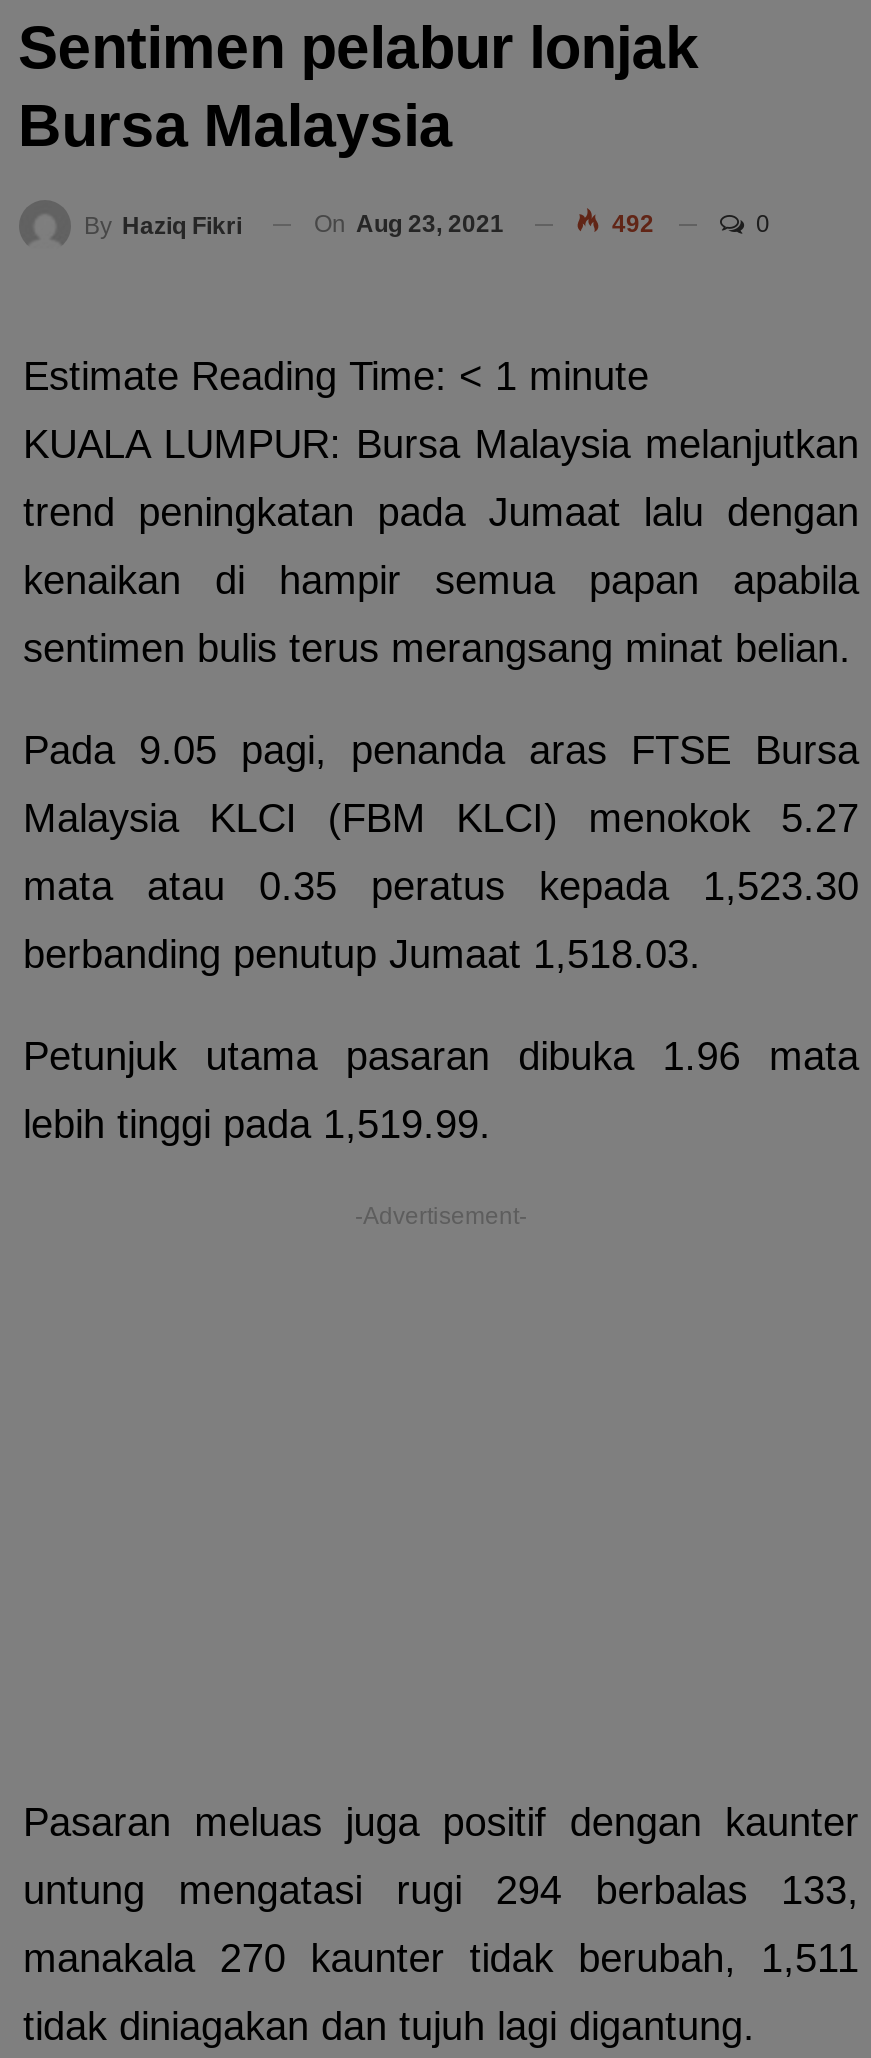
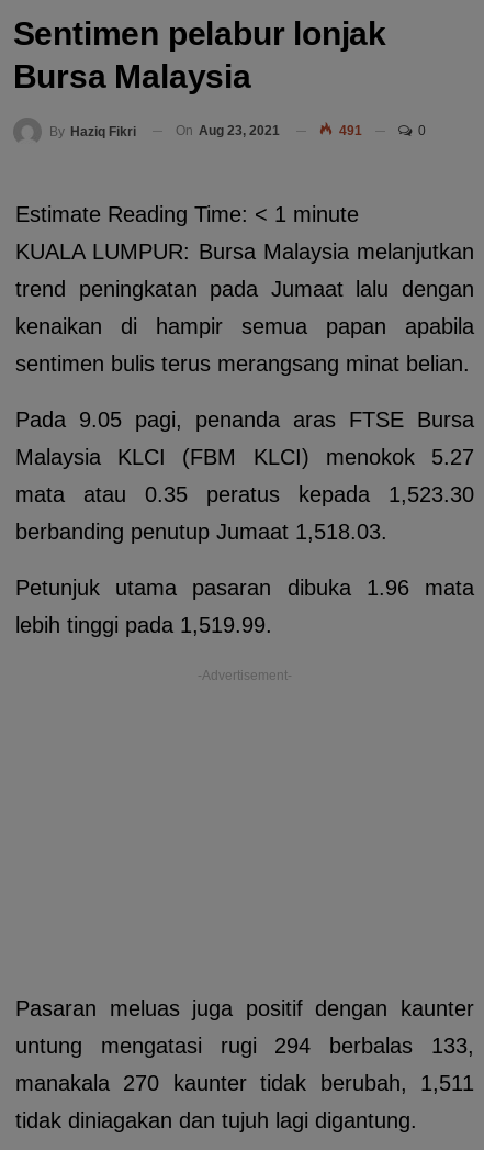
- 492
+ 491
